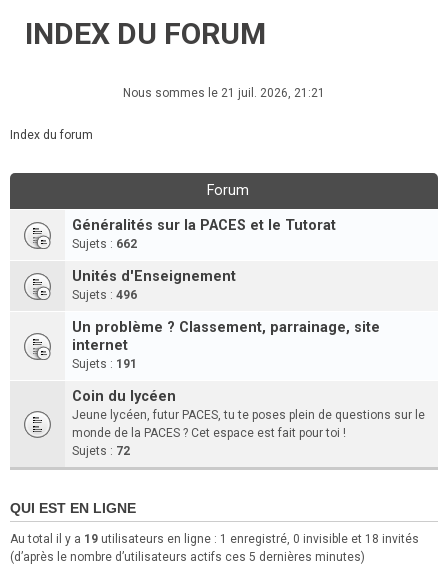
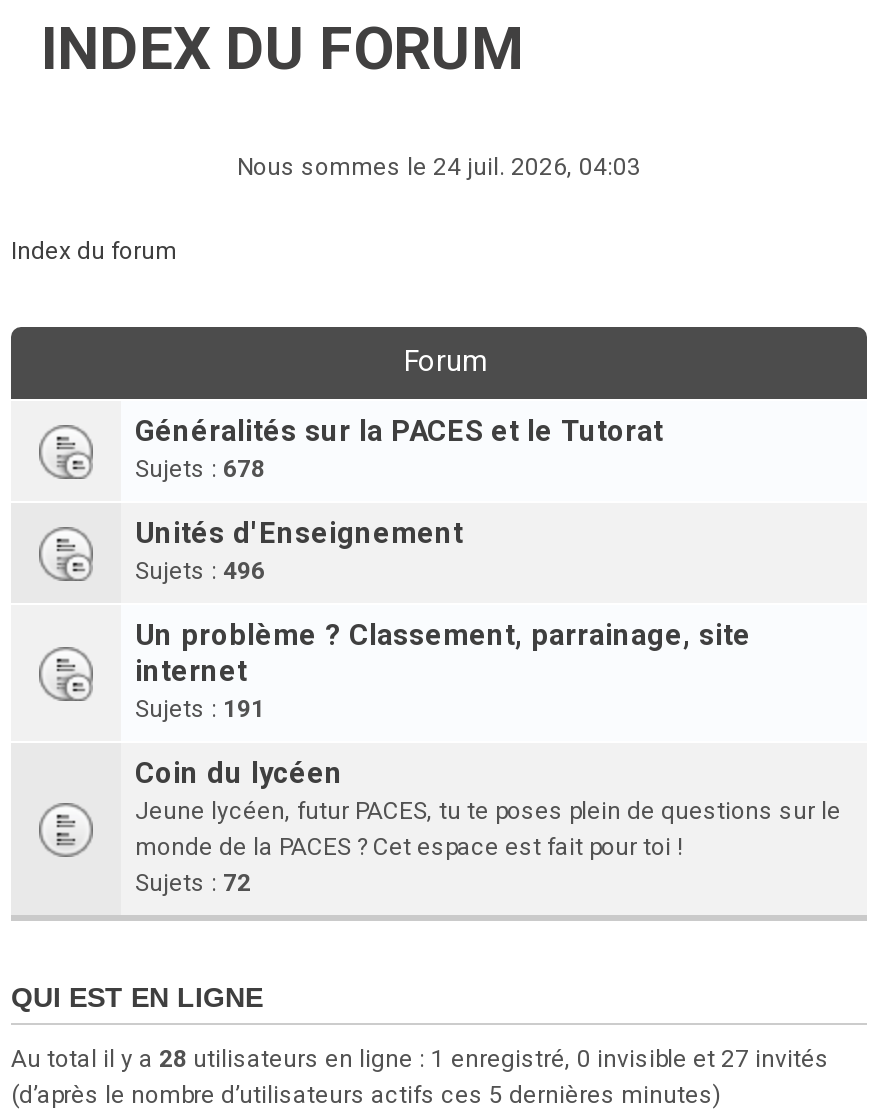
- Nous sommes le 21 juil. 2026, 21:21
+ Nous sommes le 24 juil. 2026, 04:03

- Sujets : 662
+ Sujets : 678

- Au total il y a 19 utilisateurs en ligne : 1 enregistré, 0 invisible et 18 invités
+ Au total il y a 28 utilisateurs en ligne : 1 enregistré, 0 invisible et 27 invités
